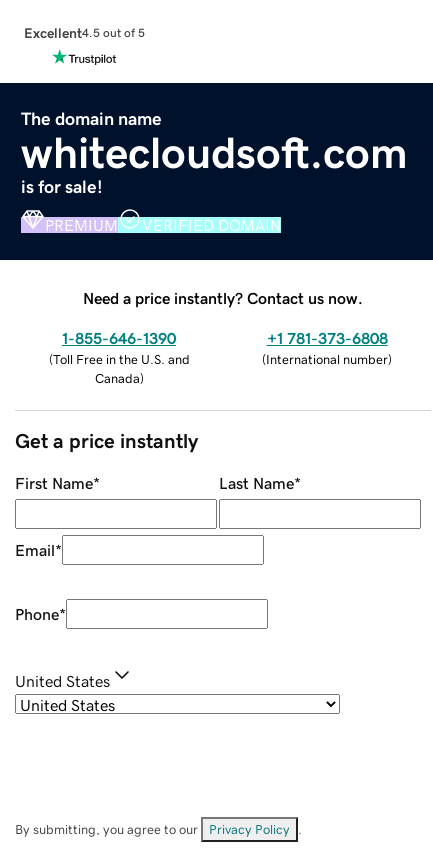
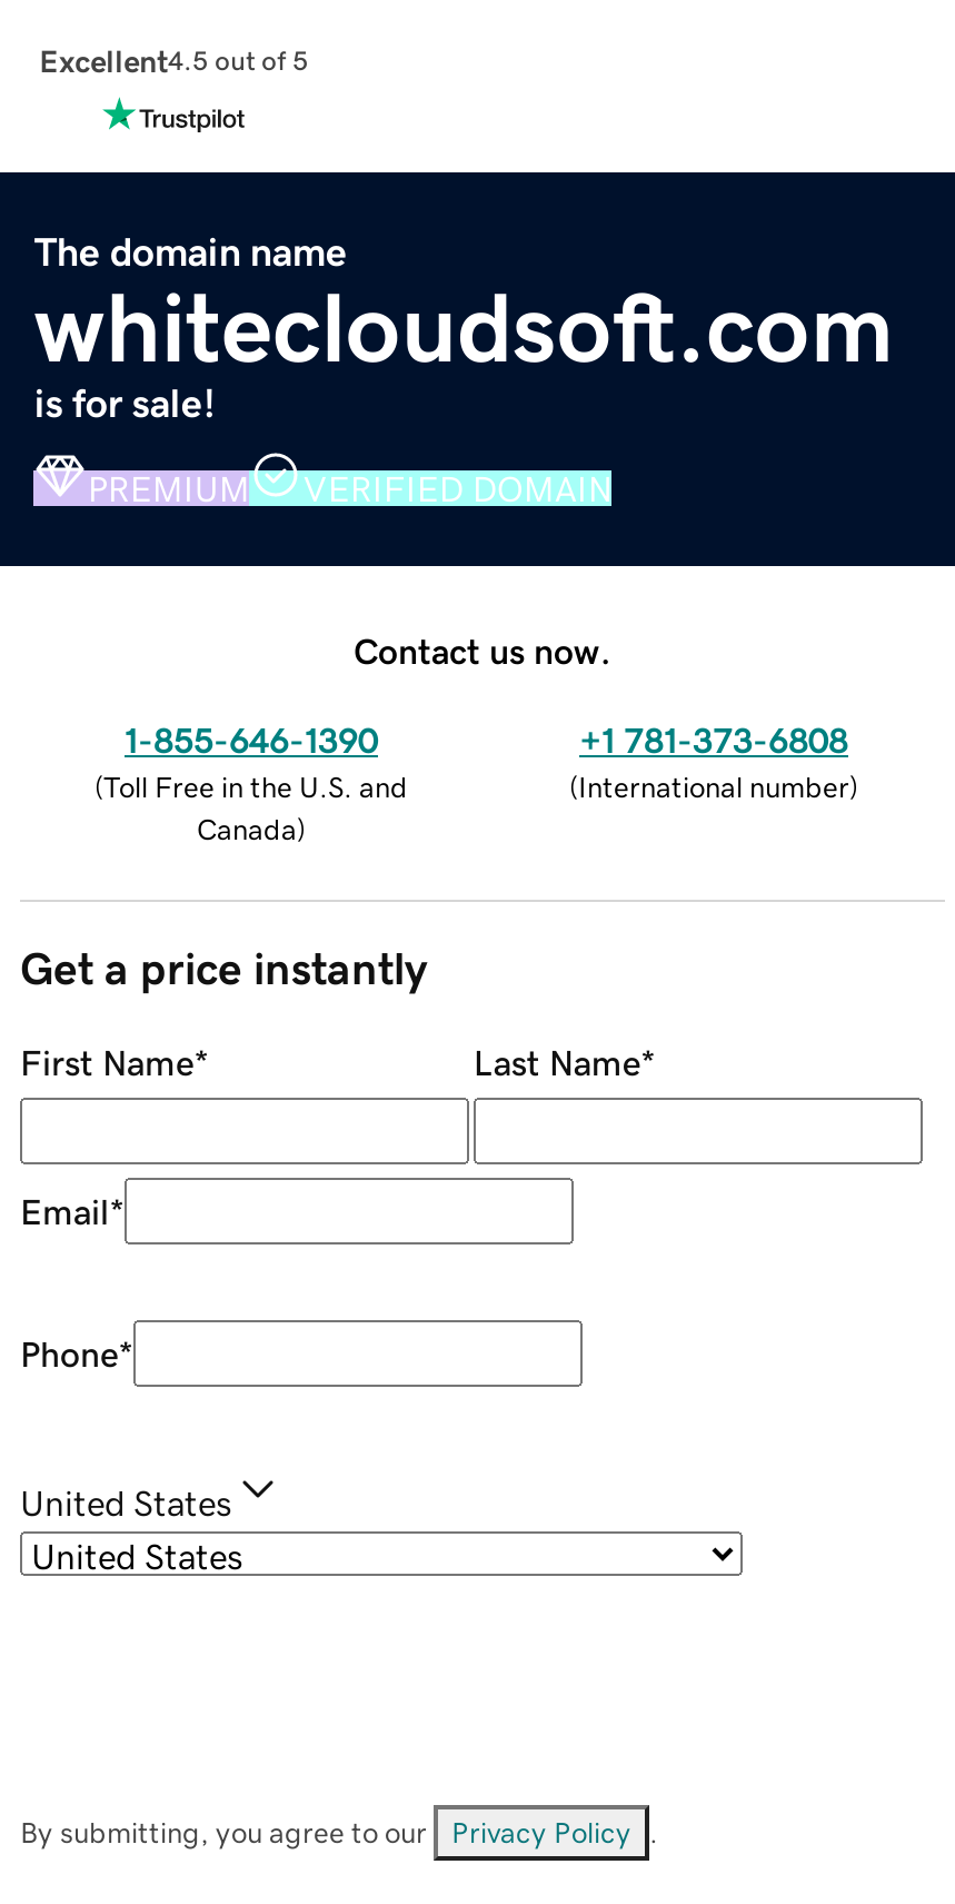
- Need a price instantly? Contact us now.
+ Contact us now.
